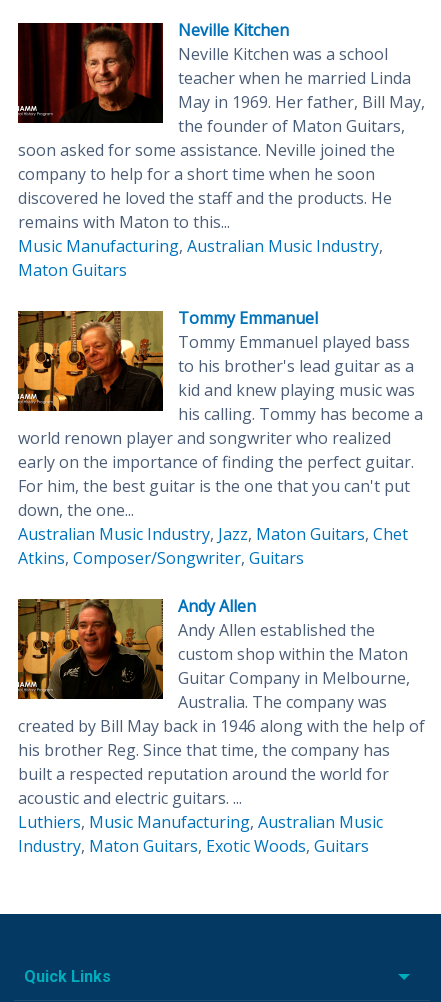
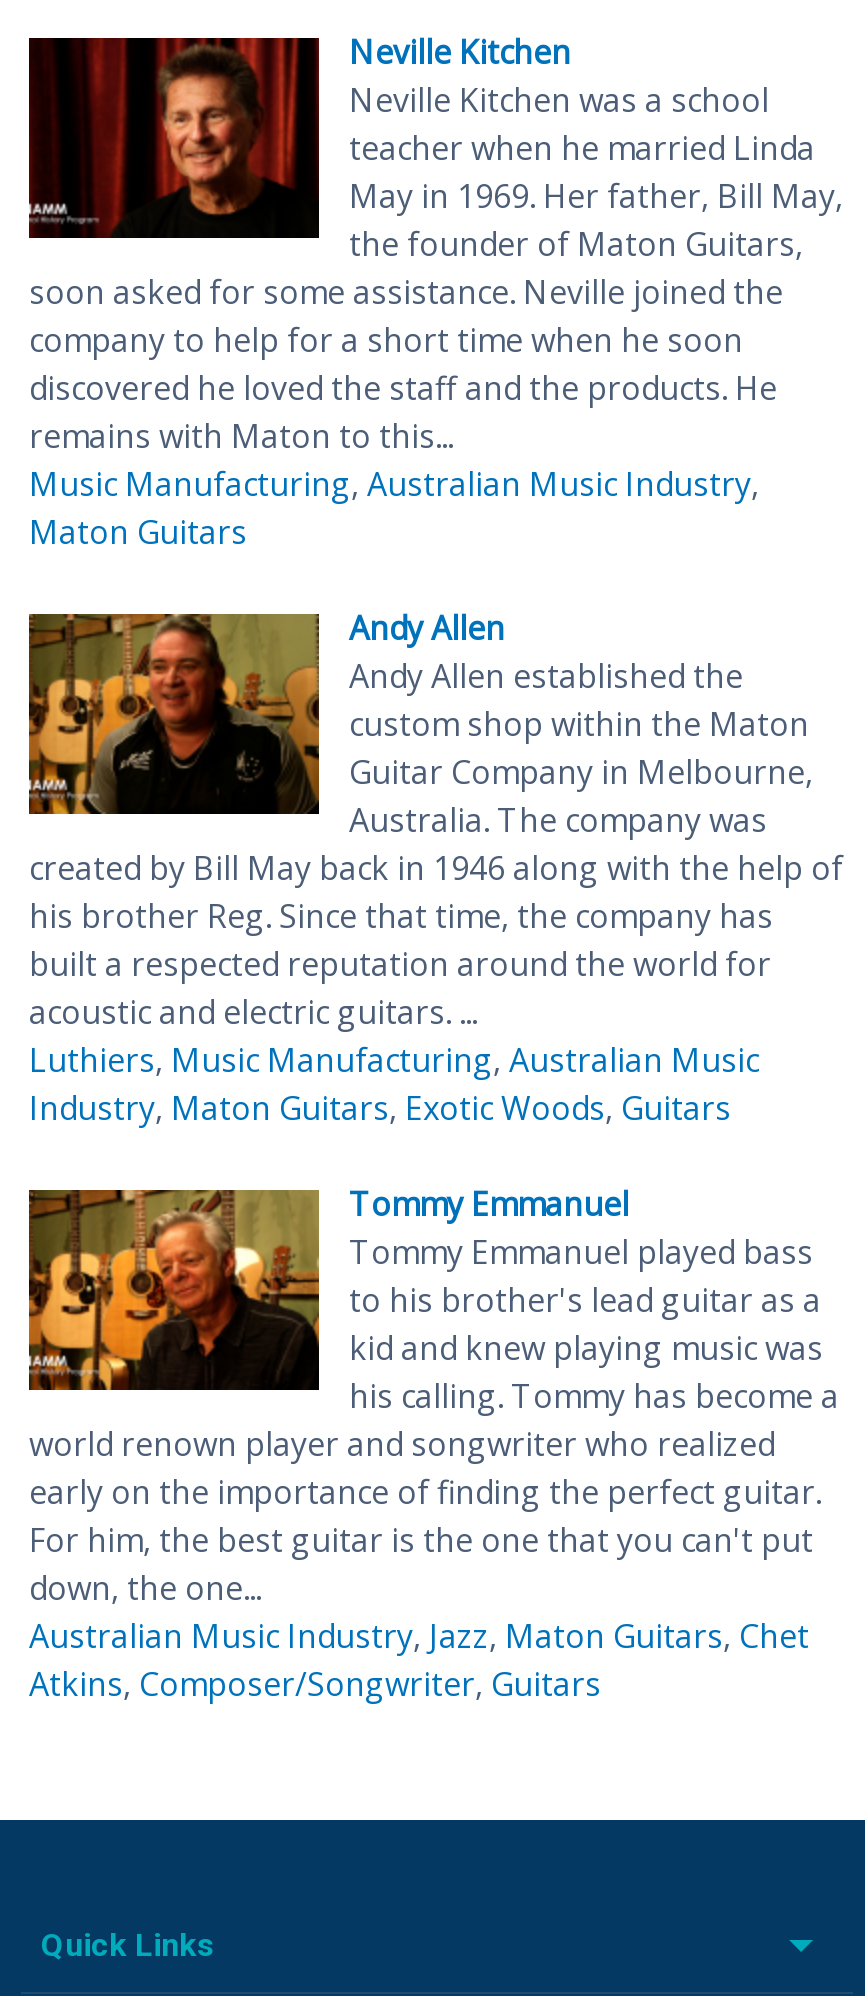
moved down: [image] | Tommy Emmanuel | Tommy Emmanuel played bass | ... | Australian Music Industry, Jazz, Maton Guitars, Chet | Atkins, Composer/Songwriter, Guitars

moved up: [image] | Andy Allen | Andy Allen established the | ... | Luthiers, Music Manufacturing, Australian Music | Industry, Maton Guitars, Exotic Woods, Guitars
